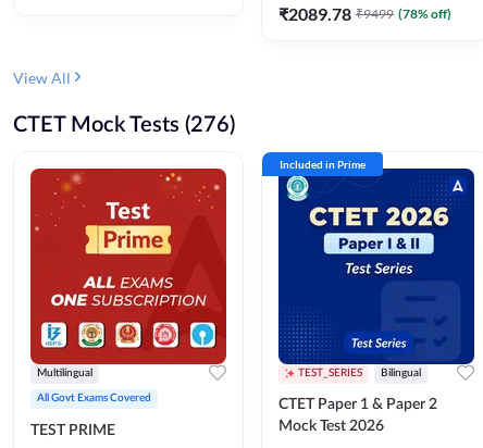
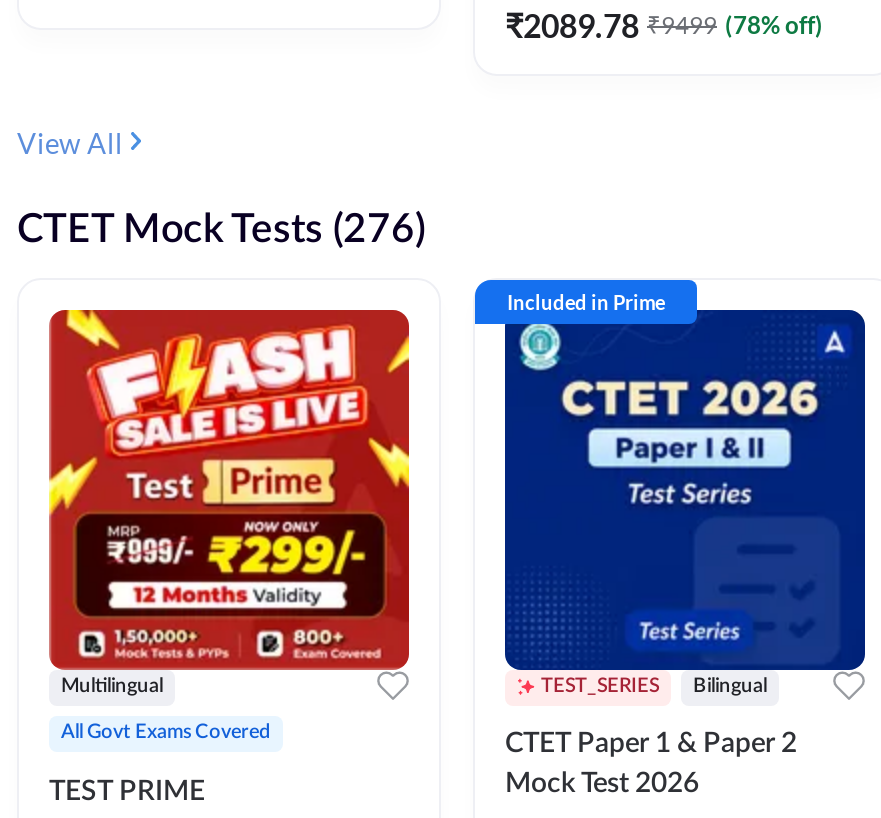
- [image]
+ [image]
